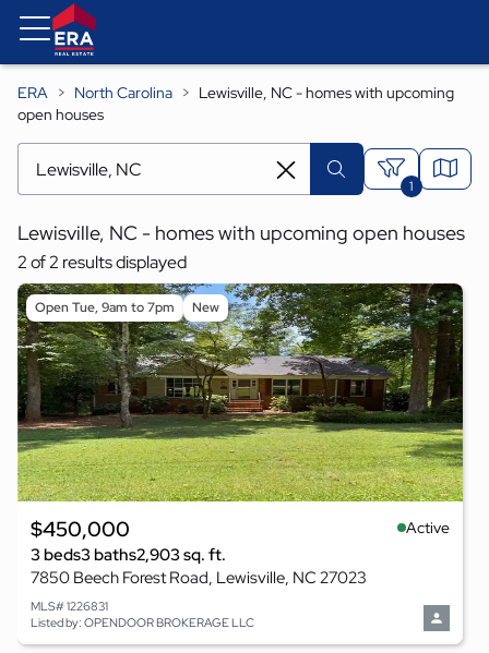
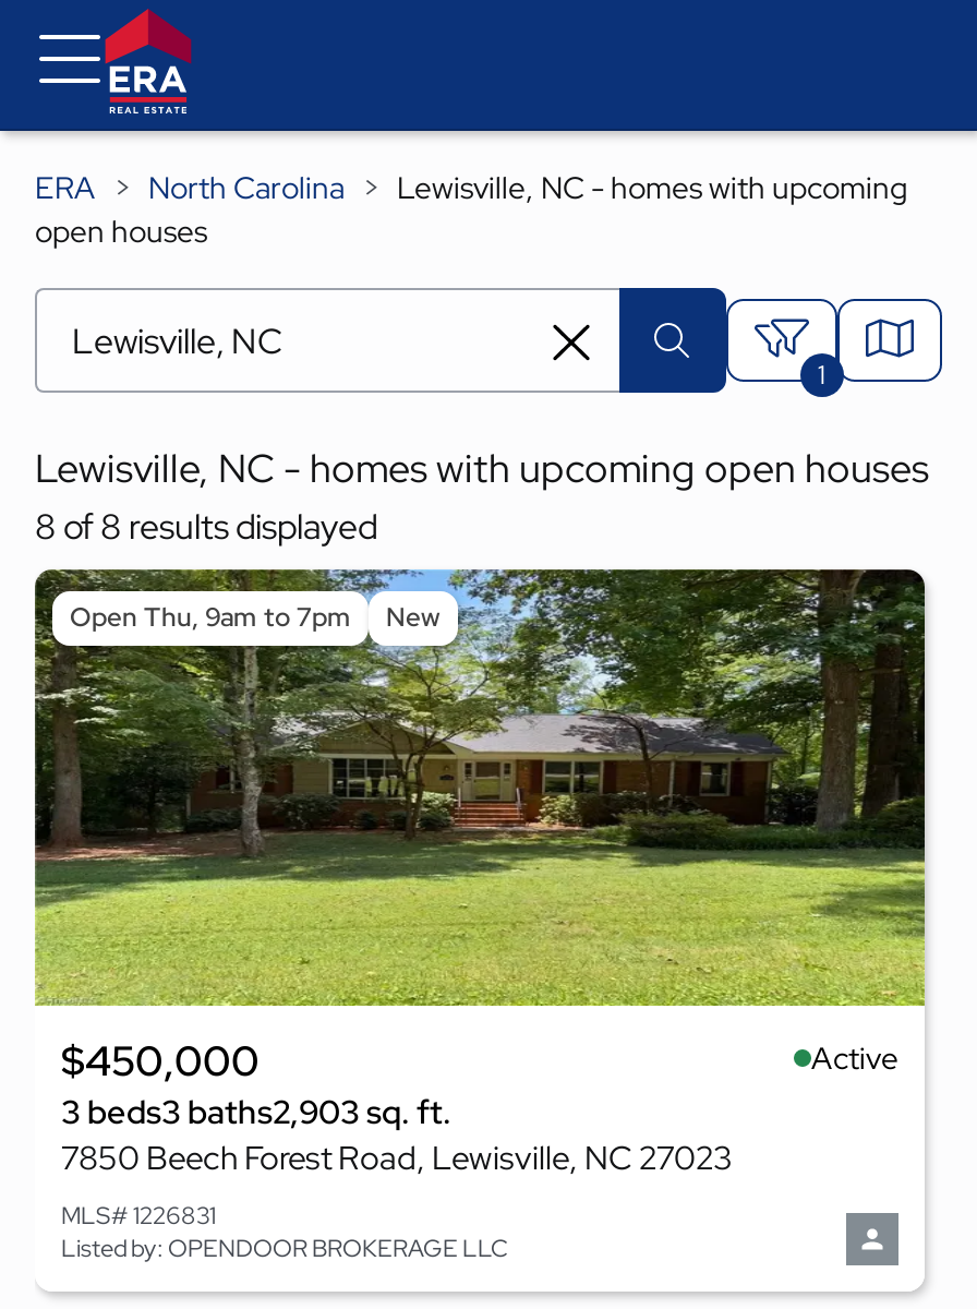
- 2 of 2 results displayed
+ 8 of 8 results displayed

- Open Tue, 9am to 7pm
+ Open Thu, 9am to 7pm
